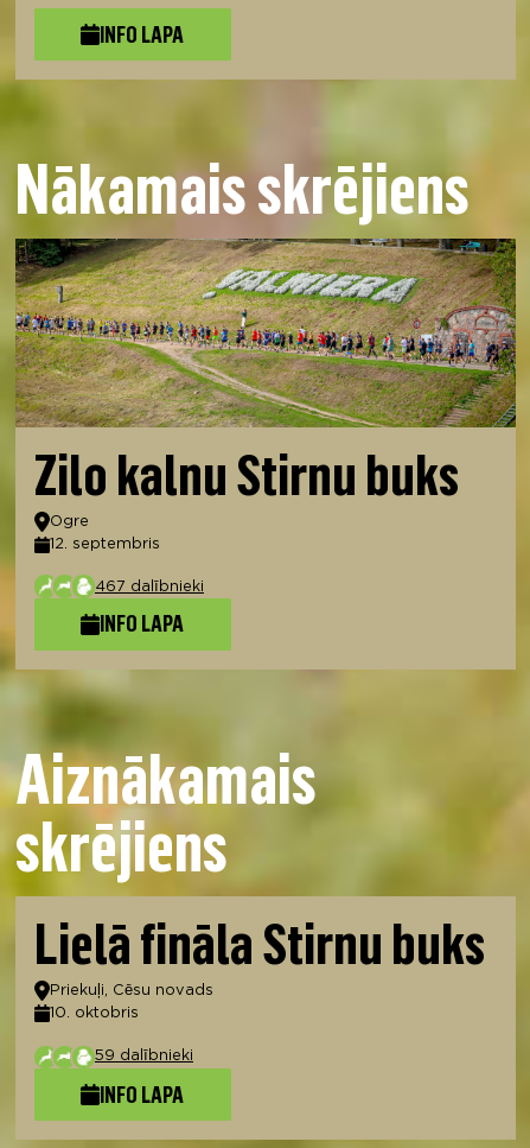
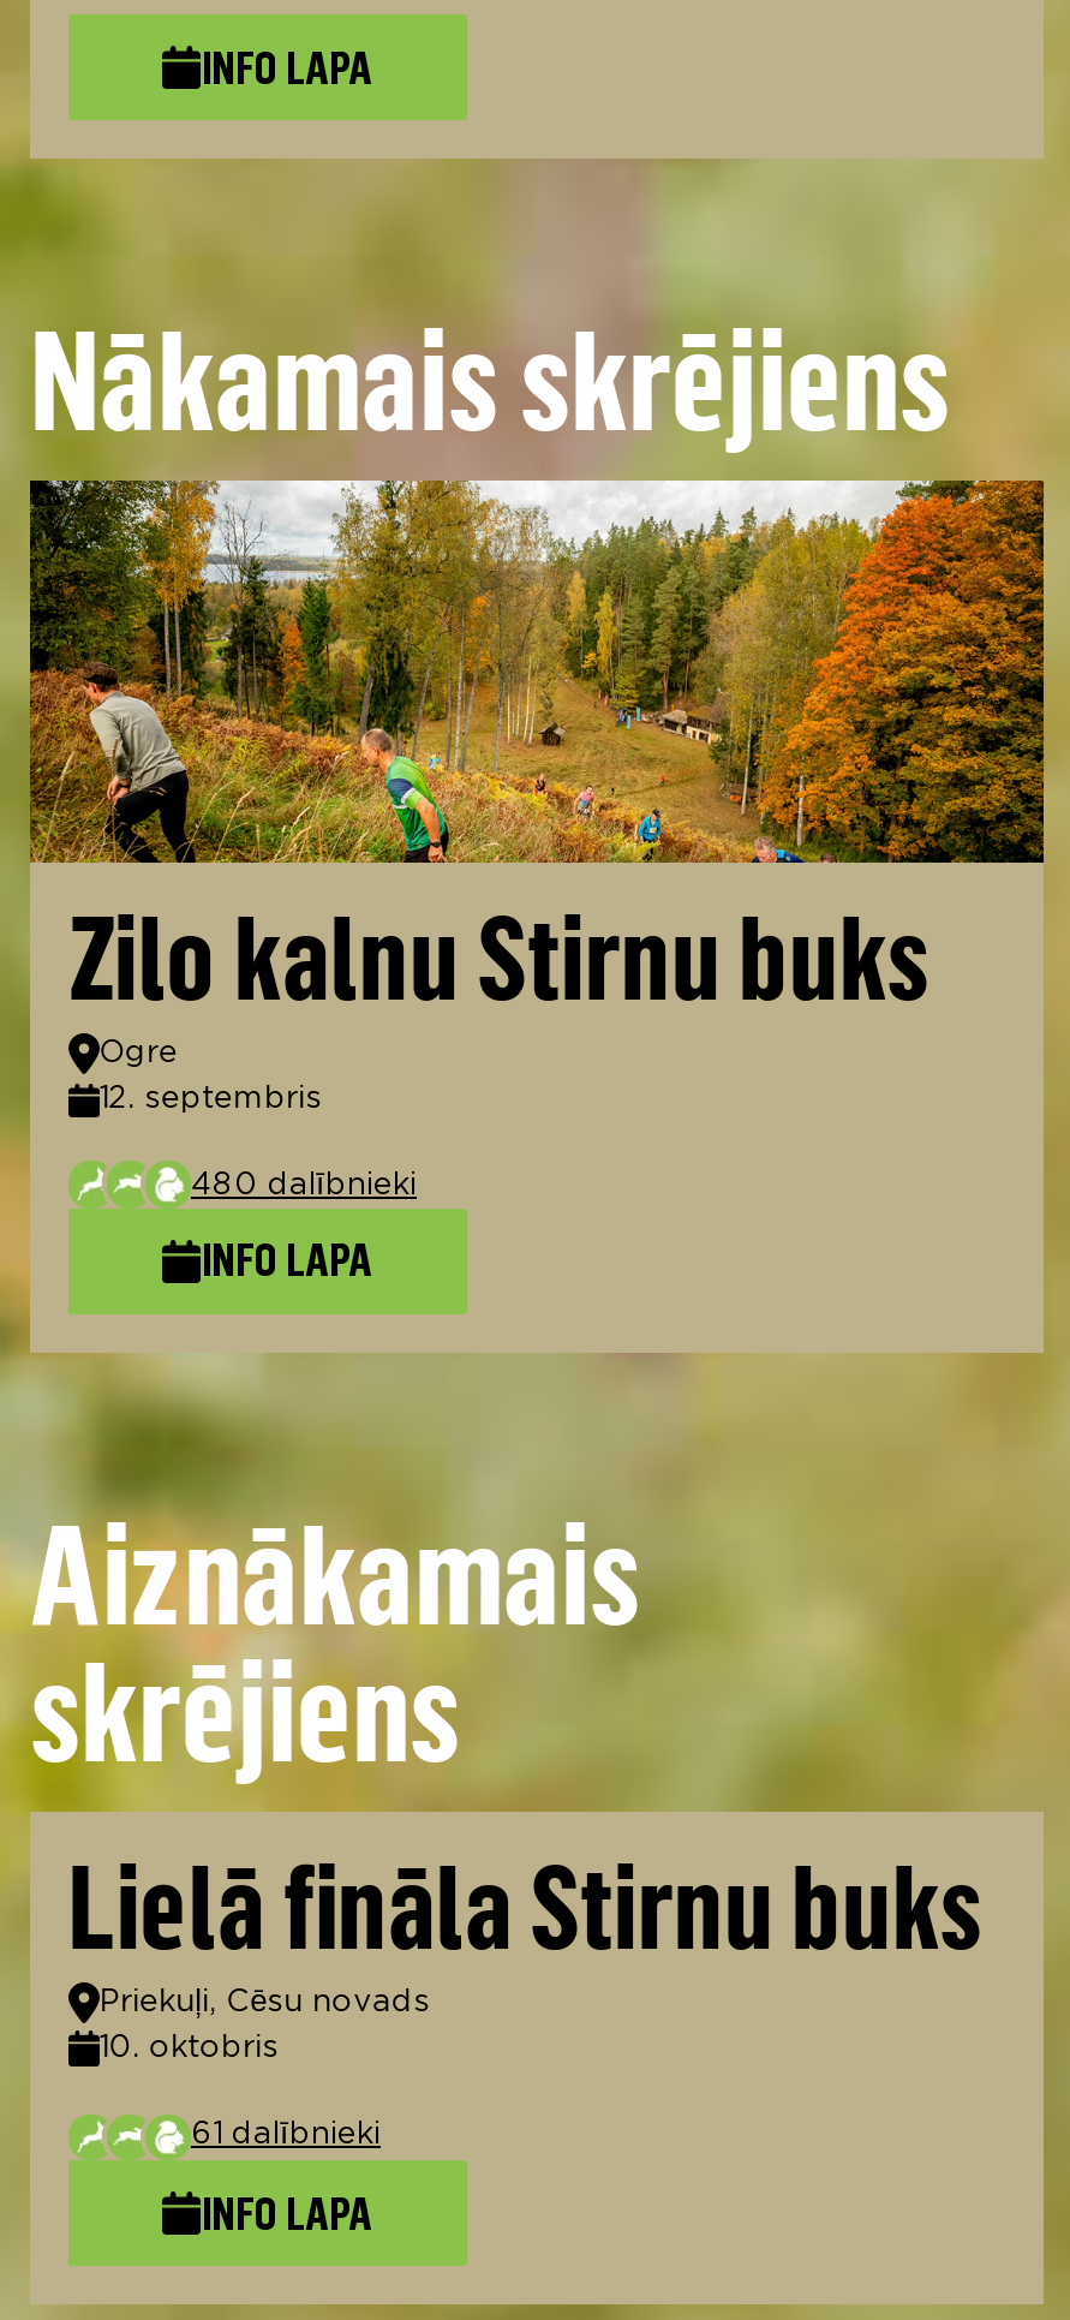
- [image]
+ [image]

- 467 dalībnieki
+ 480 dalībnieki

- 59 dalībnieki
+ 61 dalībnieki
